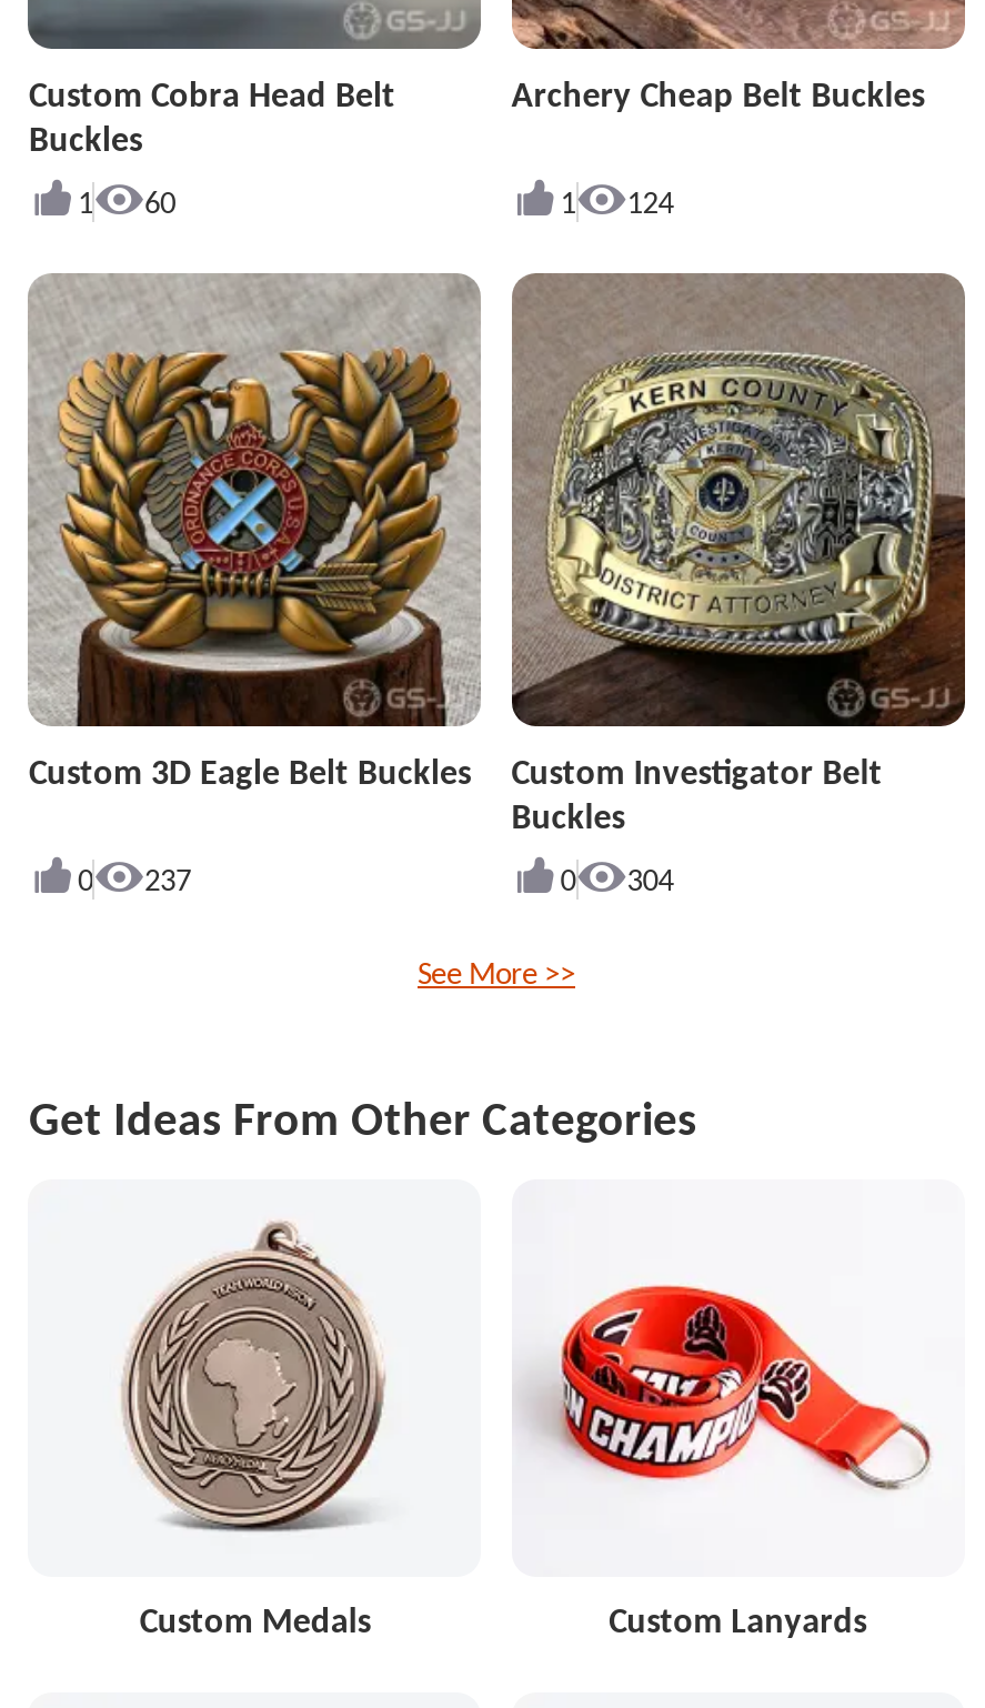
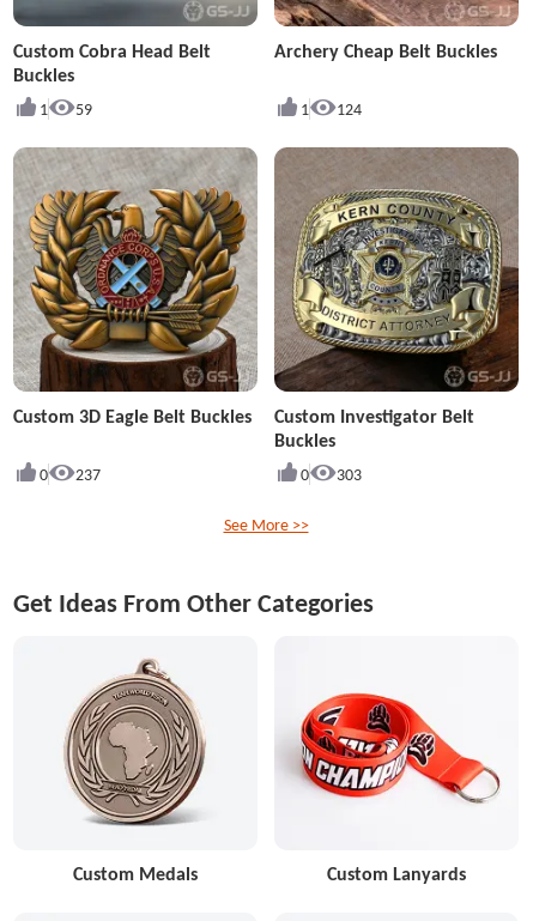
- 1 60
+ 1 59

- 0 304
+ 0 303
